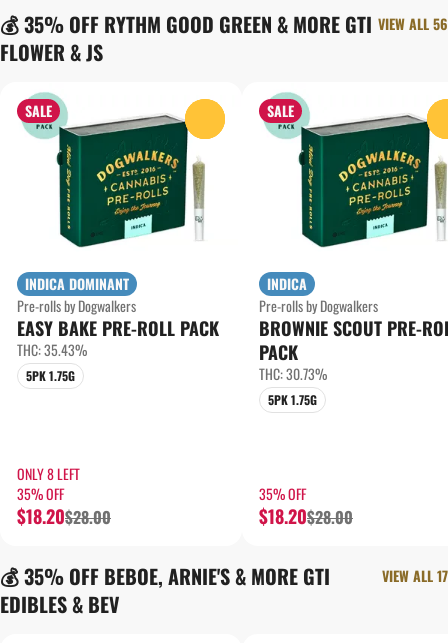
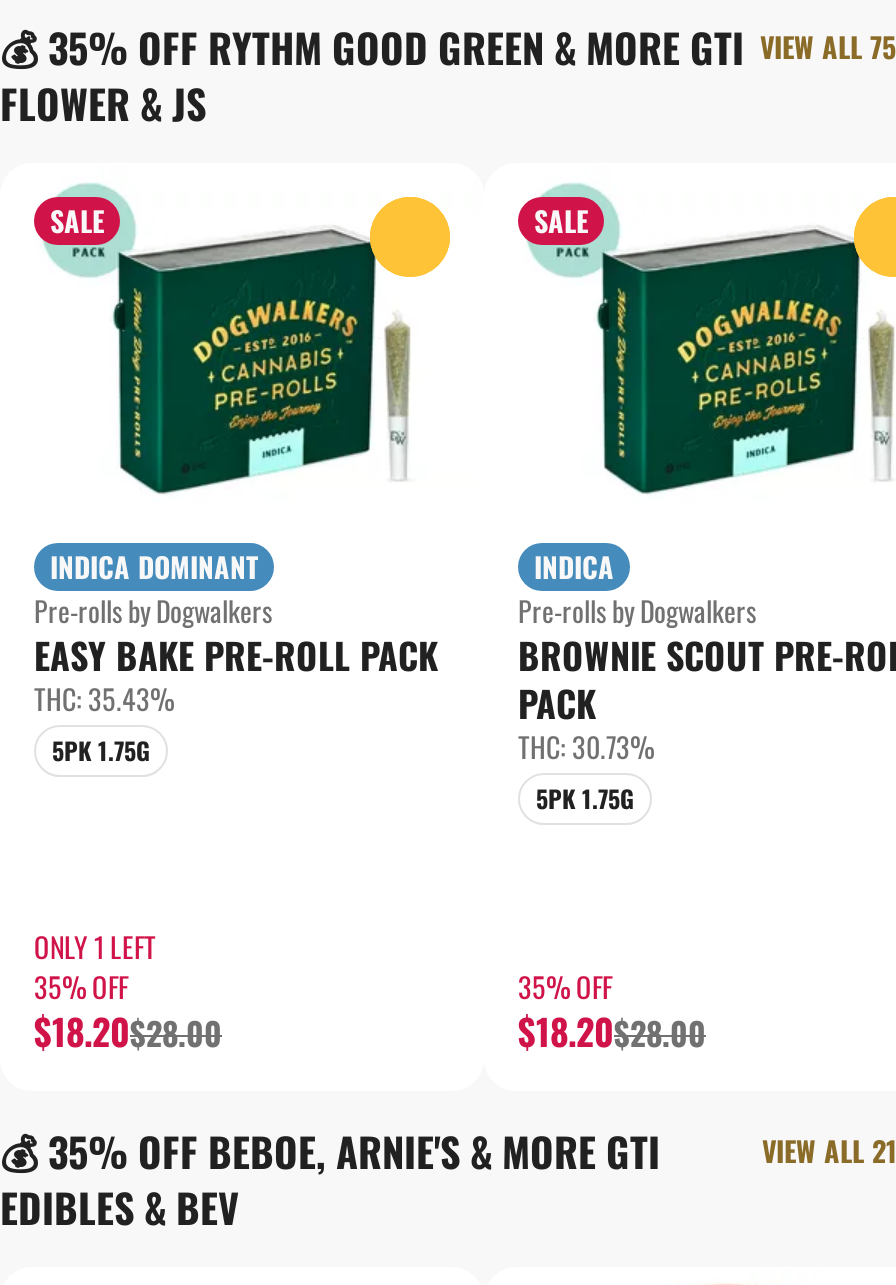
- VIEW ALL 56
+ VIEW ALL 75

- ONLY 8 LEFT
+ ONLY 1 LEFT

- VIEW ALL 17
+ VIEW ALL 21
